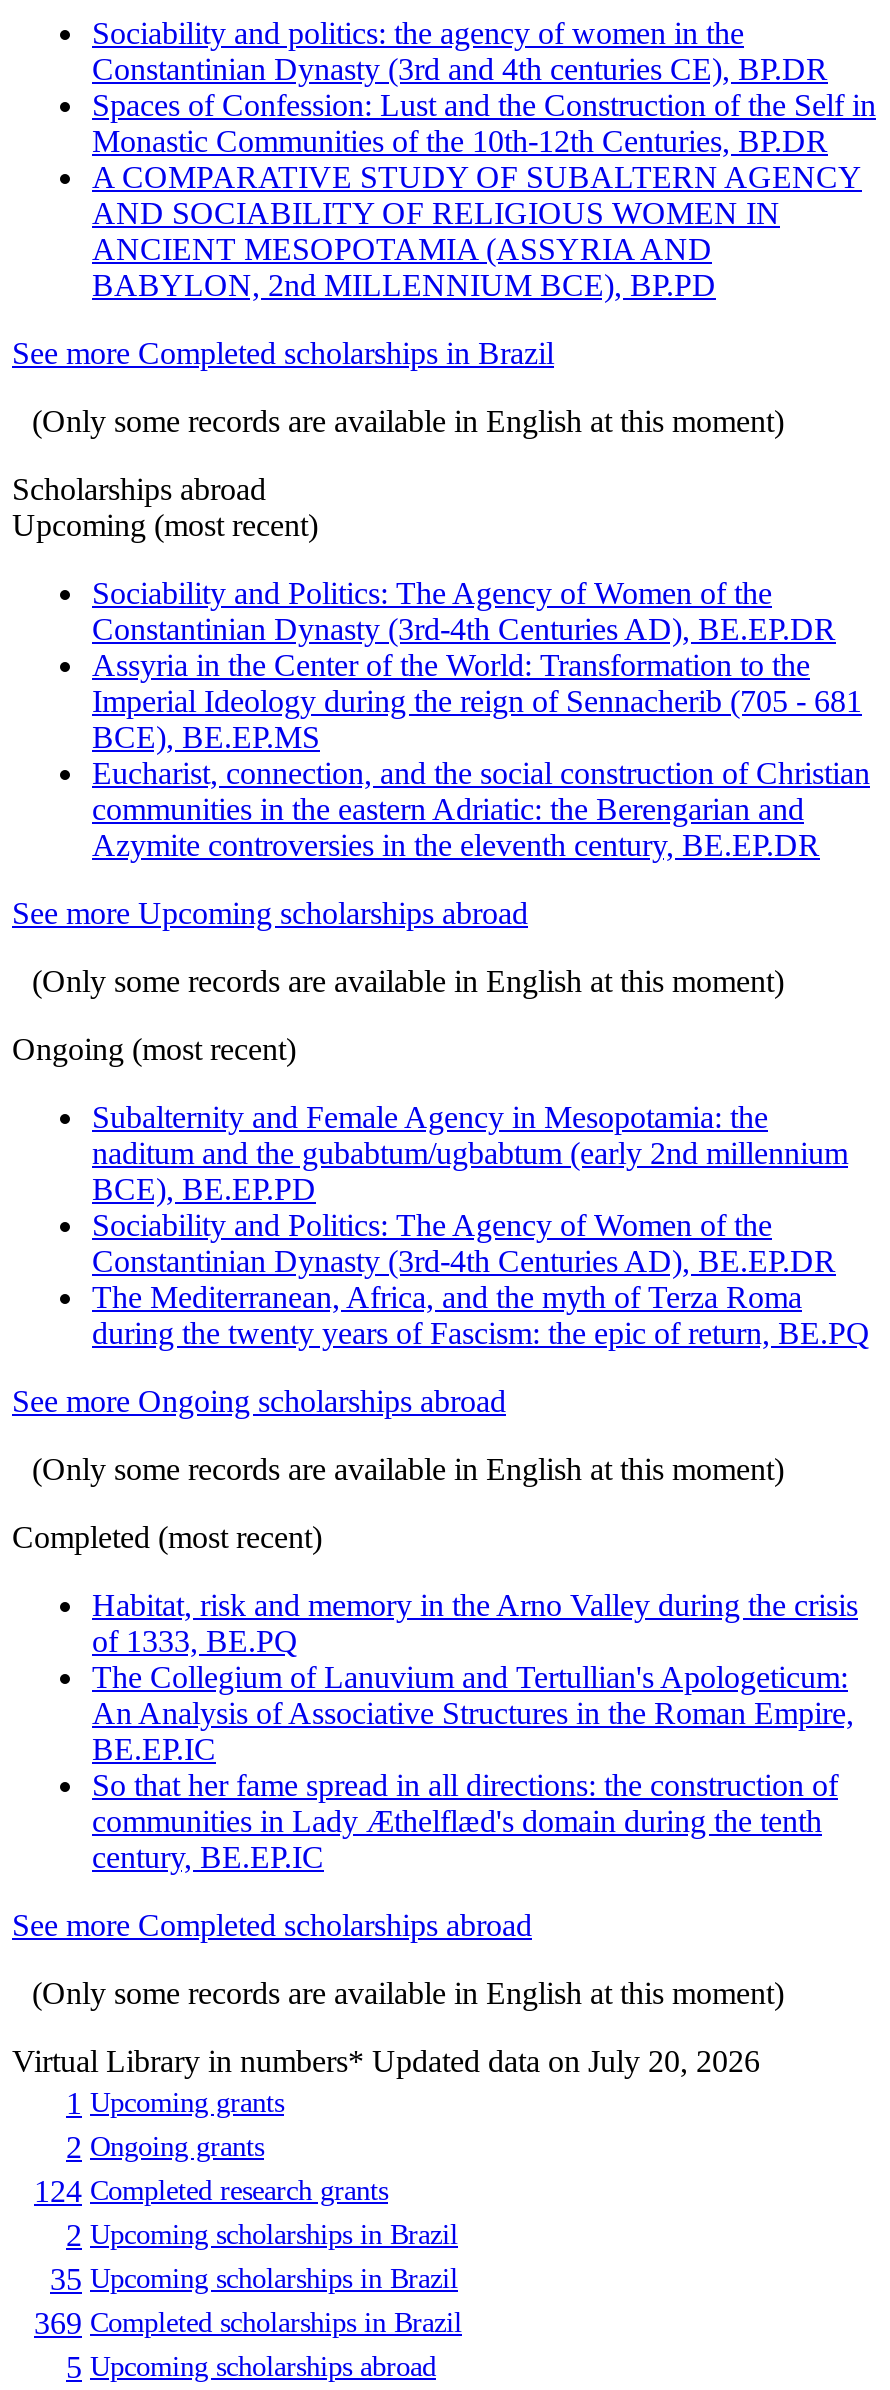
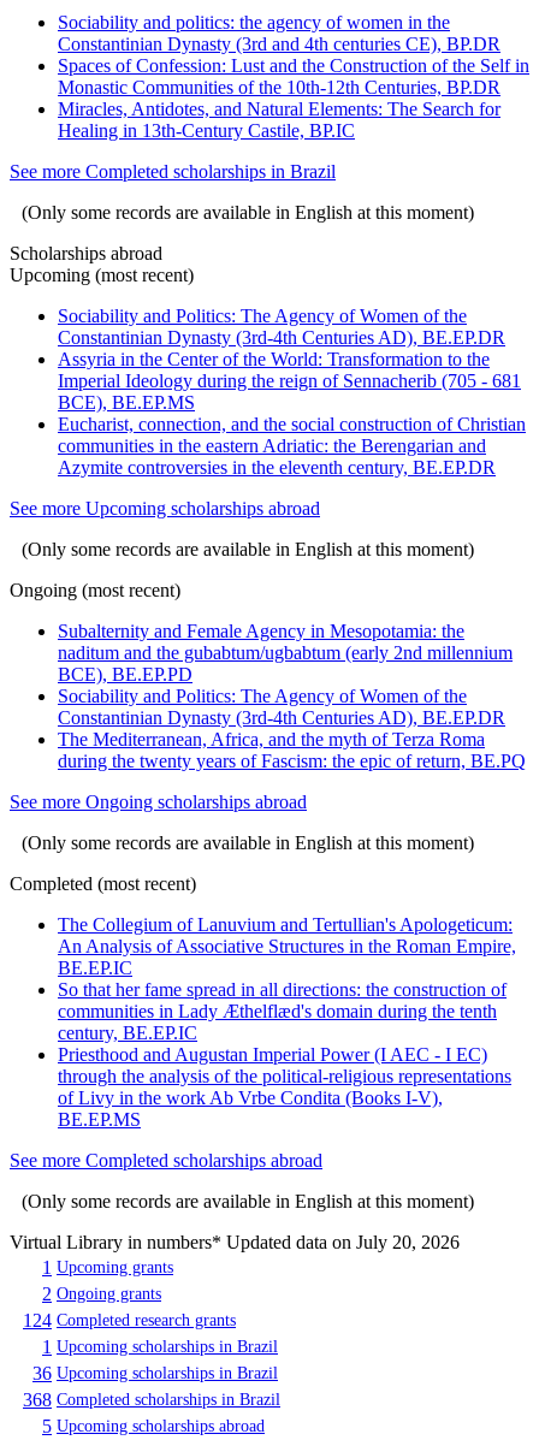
- A COMPARATIVE STUDY OF SUBALTERN AGENCY
- AND SOCIABILITY OF RELIGIOUS WOMEN IN
- ANCIENT MESOPOTAMIA (ASSYRIA AND
- BABYLON, 2nd MILLENNIUM BCE), BP.PD
+ Miracles, Antidotes, and Natural Elements: The Search for
+ Healing in 13th-Century Castile, BP.IC

moved up: See more Completed scholarships in Brazil | (Only some records are available in English at this moment) | Scholarships abroad | ... | (Only some records are available in English at this moment) | Completed (most recent)

- Habitat, risk and memory in the Arno Valley during the crisis
- of 1333, BE.PQ

moved up: The Collegium of Lanuvium and Tertullian's Apologeticum: | An Analysis of Associative Structures in the Roman Empire, | BE.EP.IC | So that her fame spread in all directions: the construction of | communities in Lady Æthelflæd's domain during the tenth | century, BE.EP.IC

+ Priesthood and Augustan Imperial Power (I AEC - I EC)
+ through the analysis of the political-religious representations
+ of Livy in the work Ab Vrbe Condita (Books I-V),
+ BE.EP.MS

- 2 Upcoming scholarships in Brazil
+ 1 Upcoming scholarships in Brazil

- 35 Upcoming scholarships in Brazil
+ 36 Upcoming scholarships in Brazil

- 369 Completed scholarships in Brazil
+ 368 Completed scholarships in Brazil
